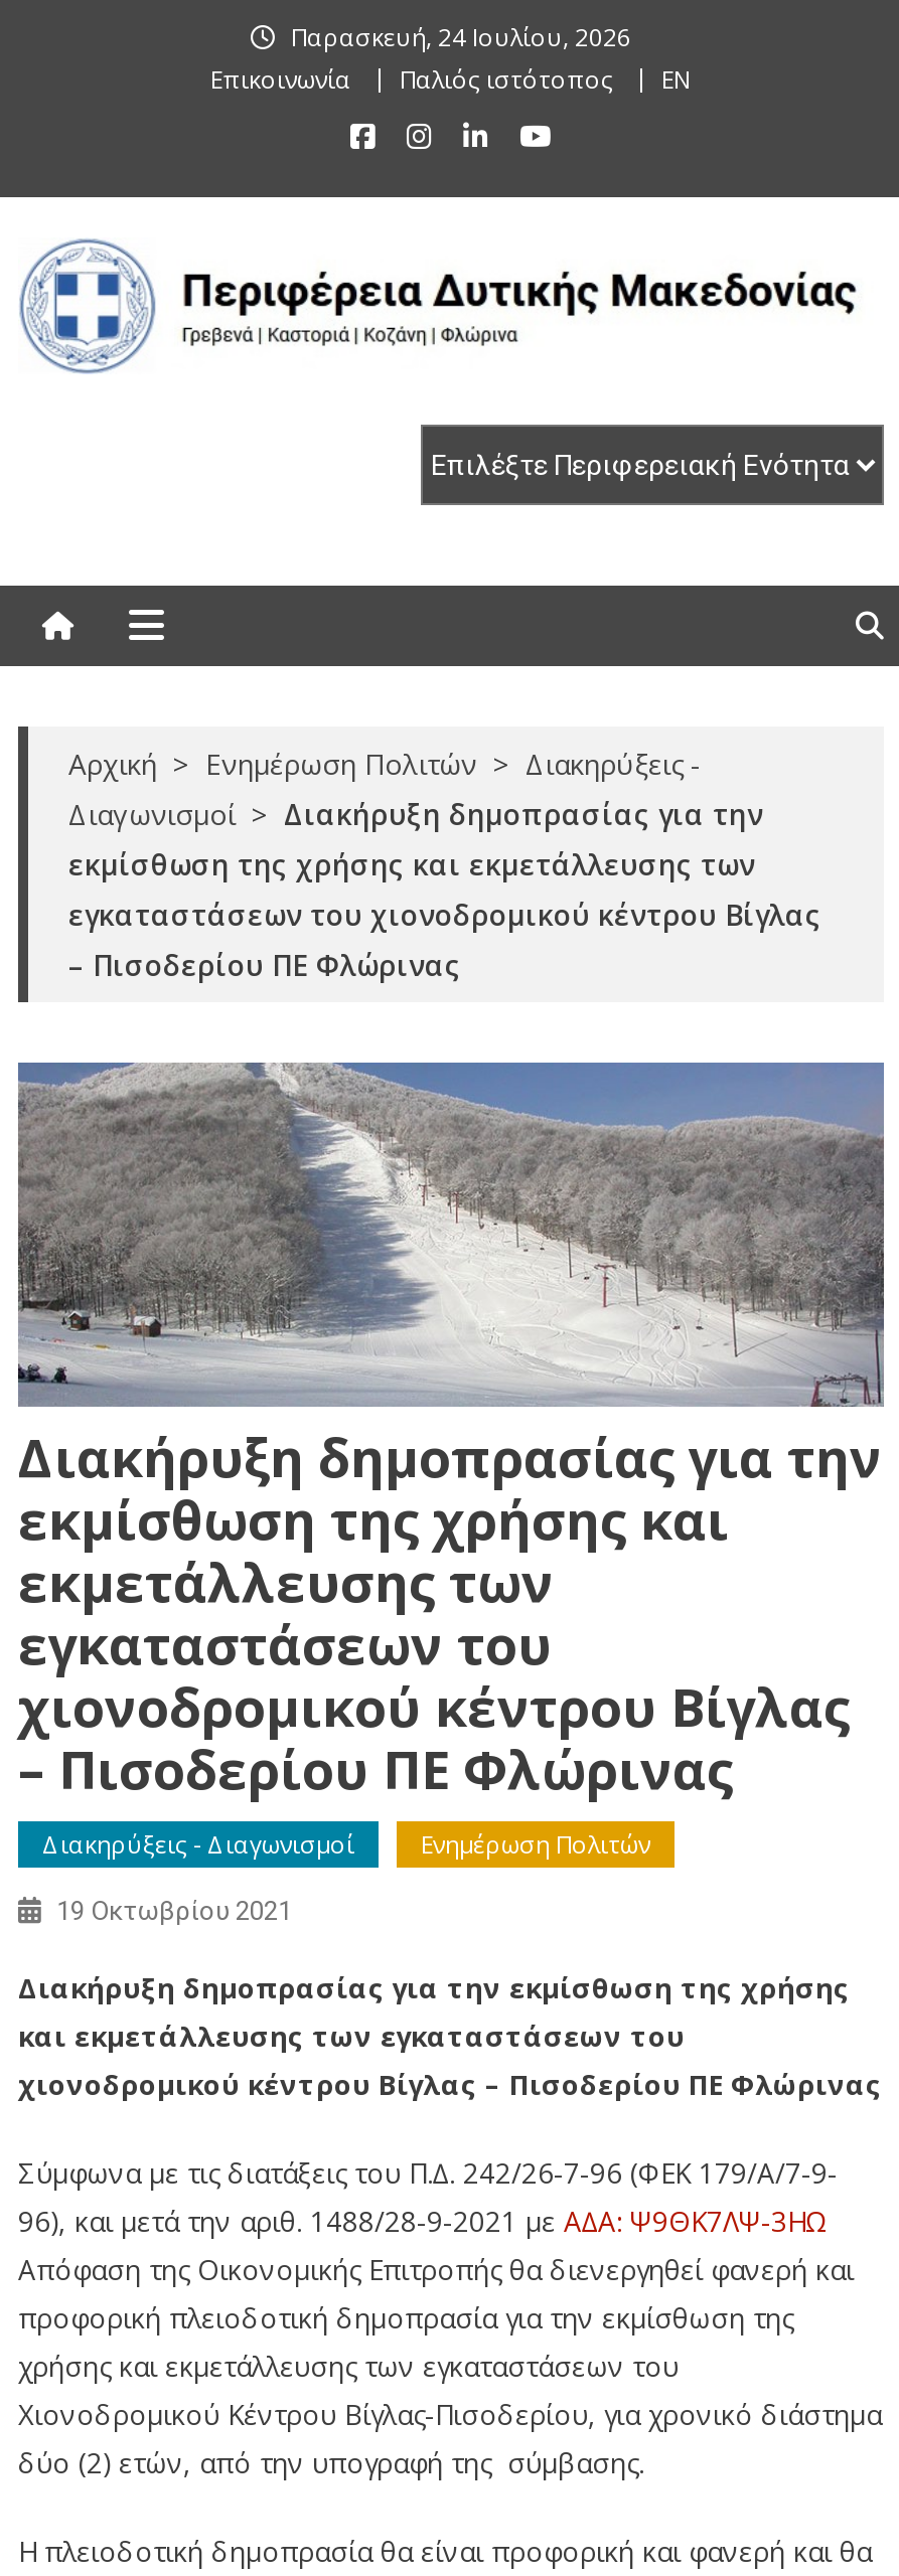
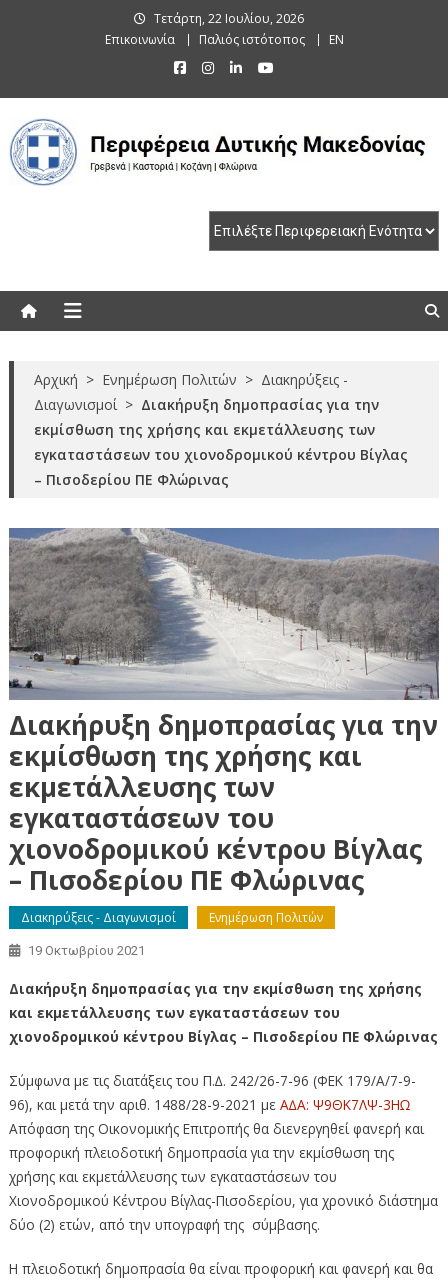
- Παρασκευή, 24 Ιουλίου, 2026
+ Τετάρτη, 22 Ιουλίου, 2026
